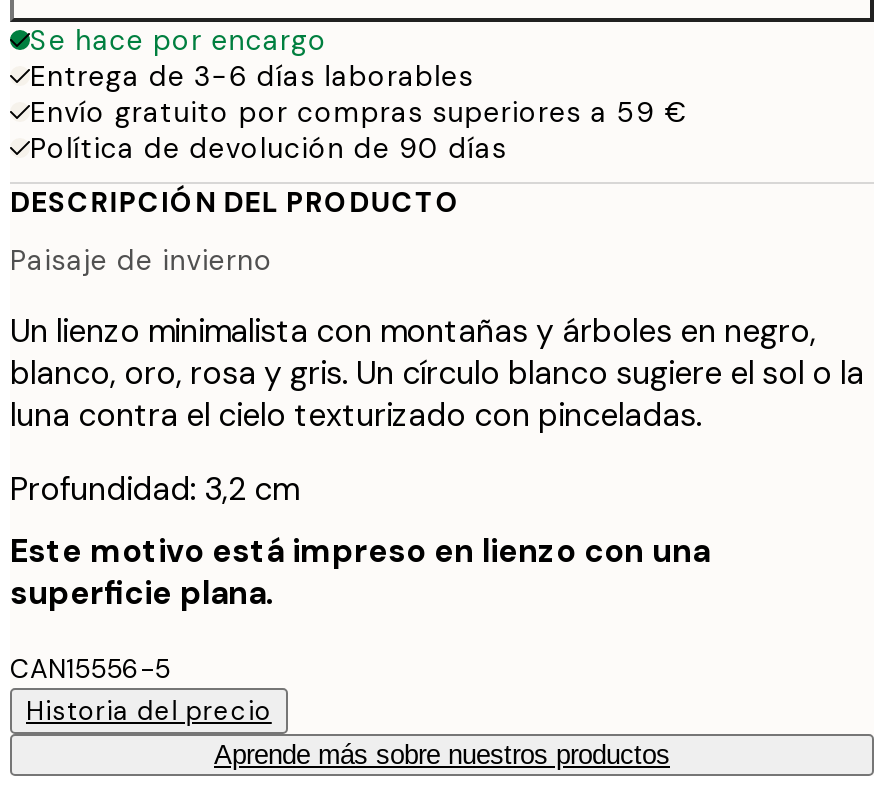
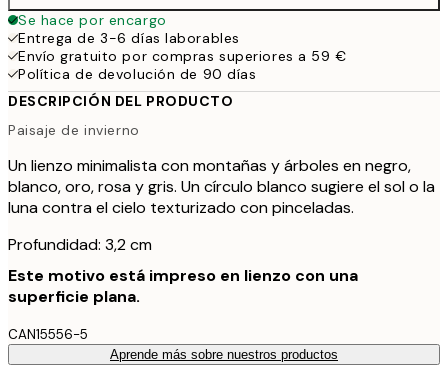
- Historia del precio
